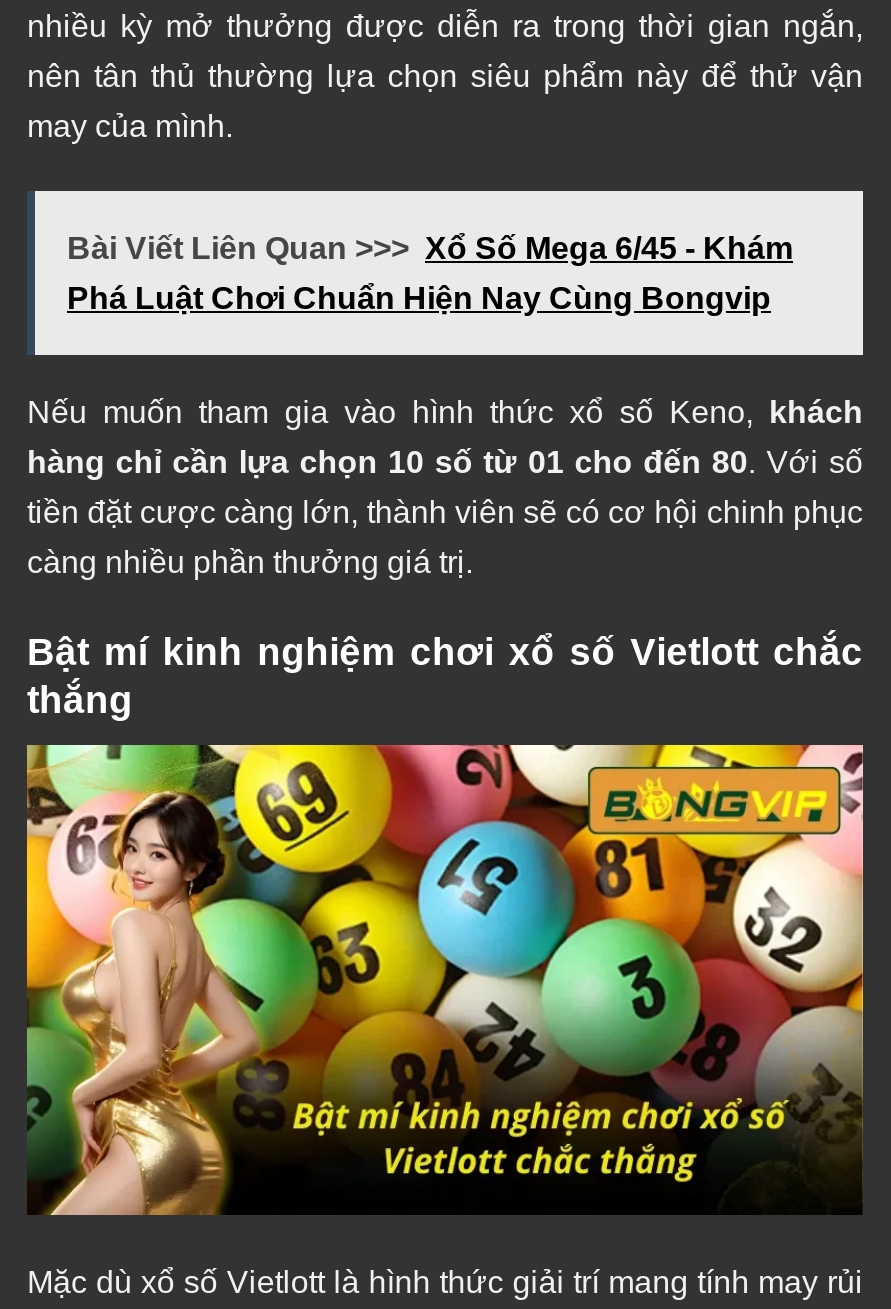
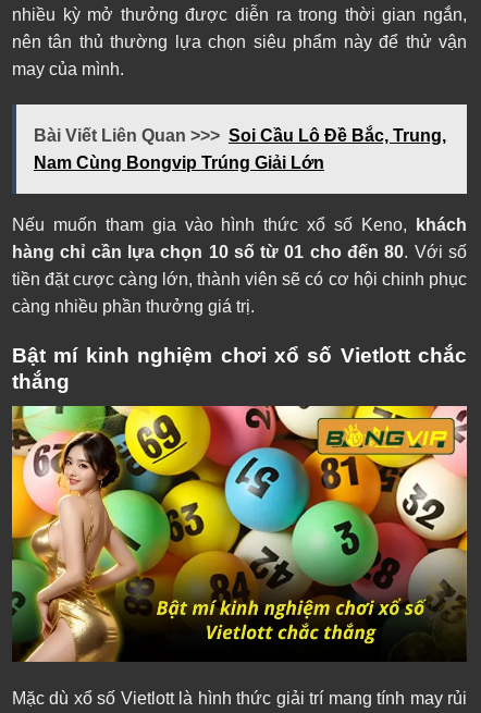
- Bài Viết Liên Quan >>> Xổ Số Mega 6/45 - Khám
+ Bài Viết Liên Quan >>> Soi Cầu Lô Đề Bắc, Trung,

- Phá Luật Chơi Chuẩn Hiện Nay Cùng Bongvip
+ Nam Cùng Bongvip Trúng Giải Lớn
